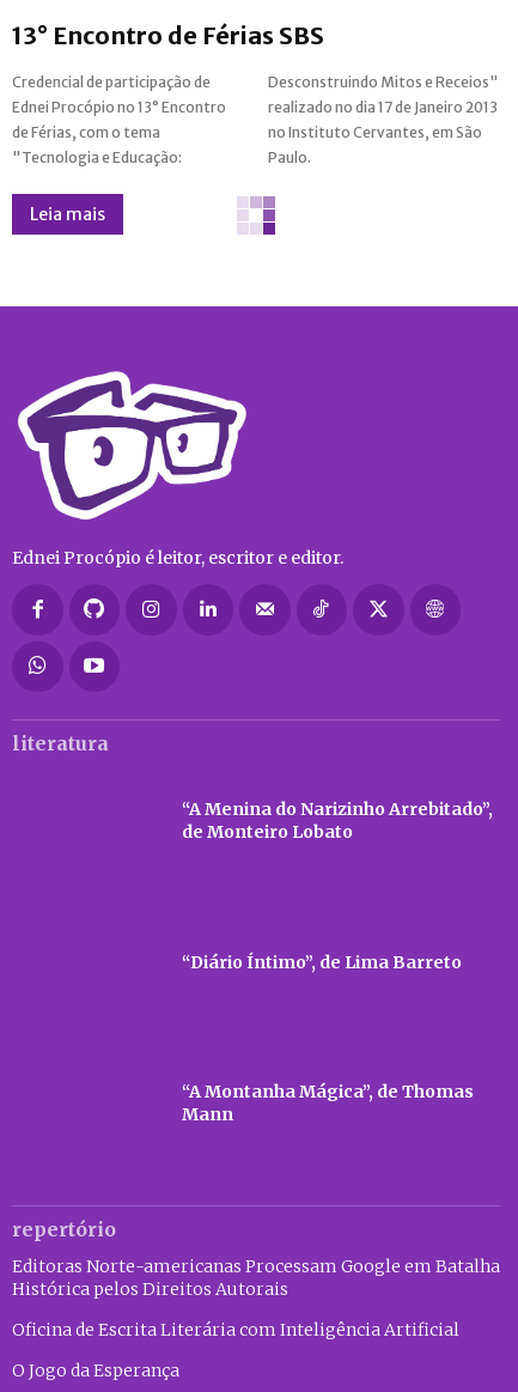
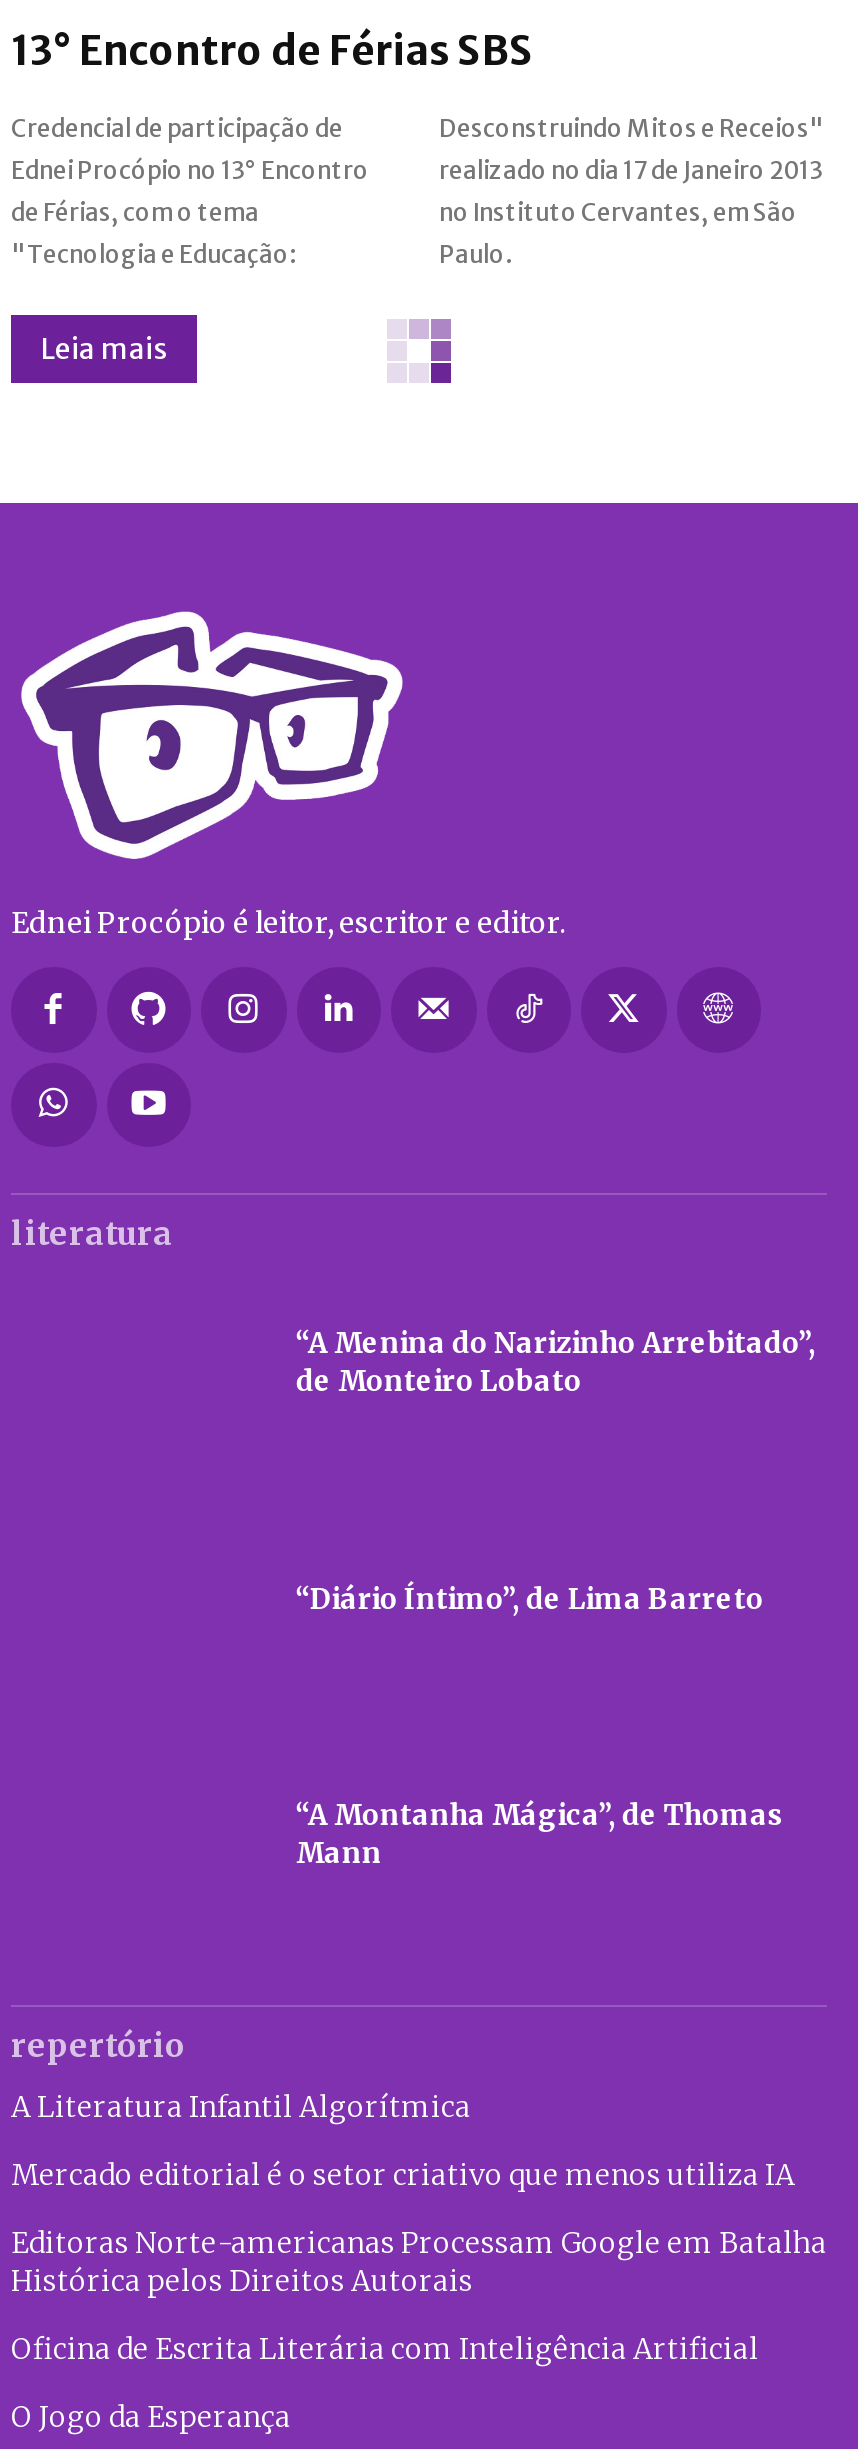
+ A Literatura Infantil Algorítmica
+ Mercado editorial é o setor criativo que menos utiliza IA
